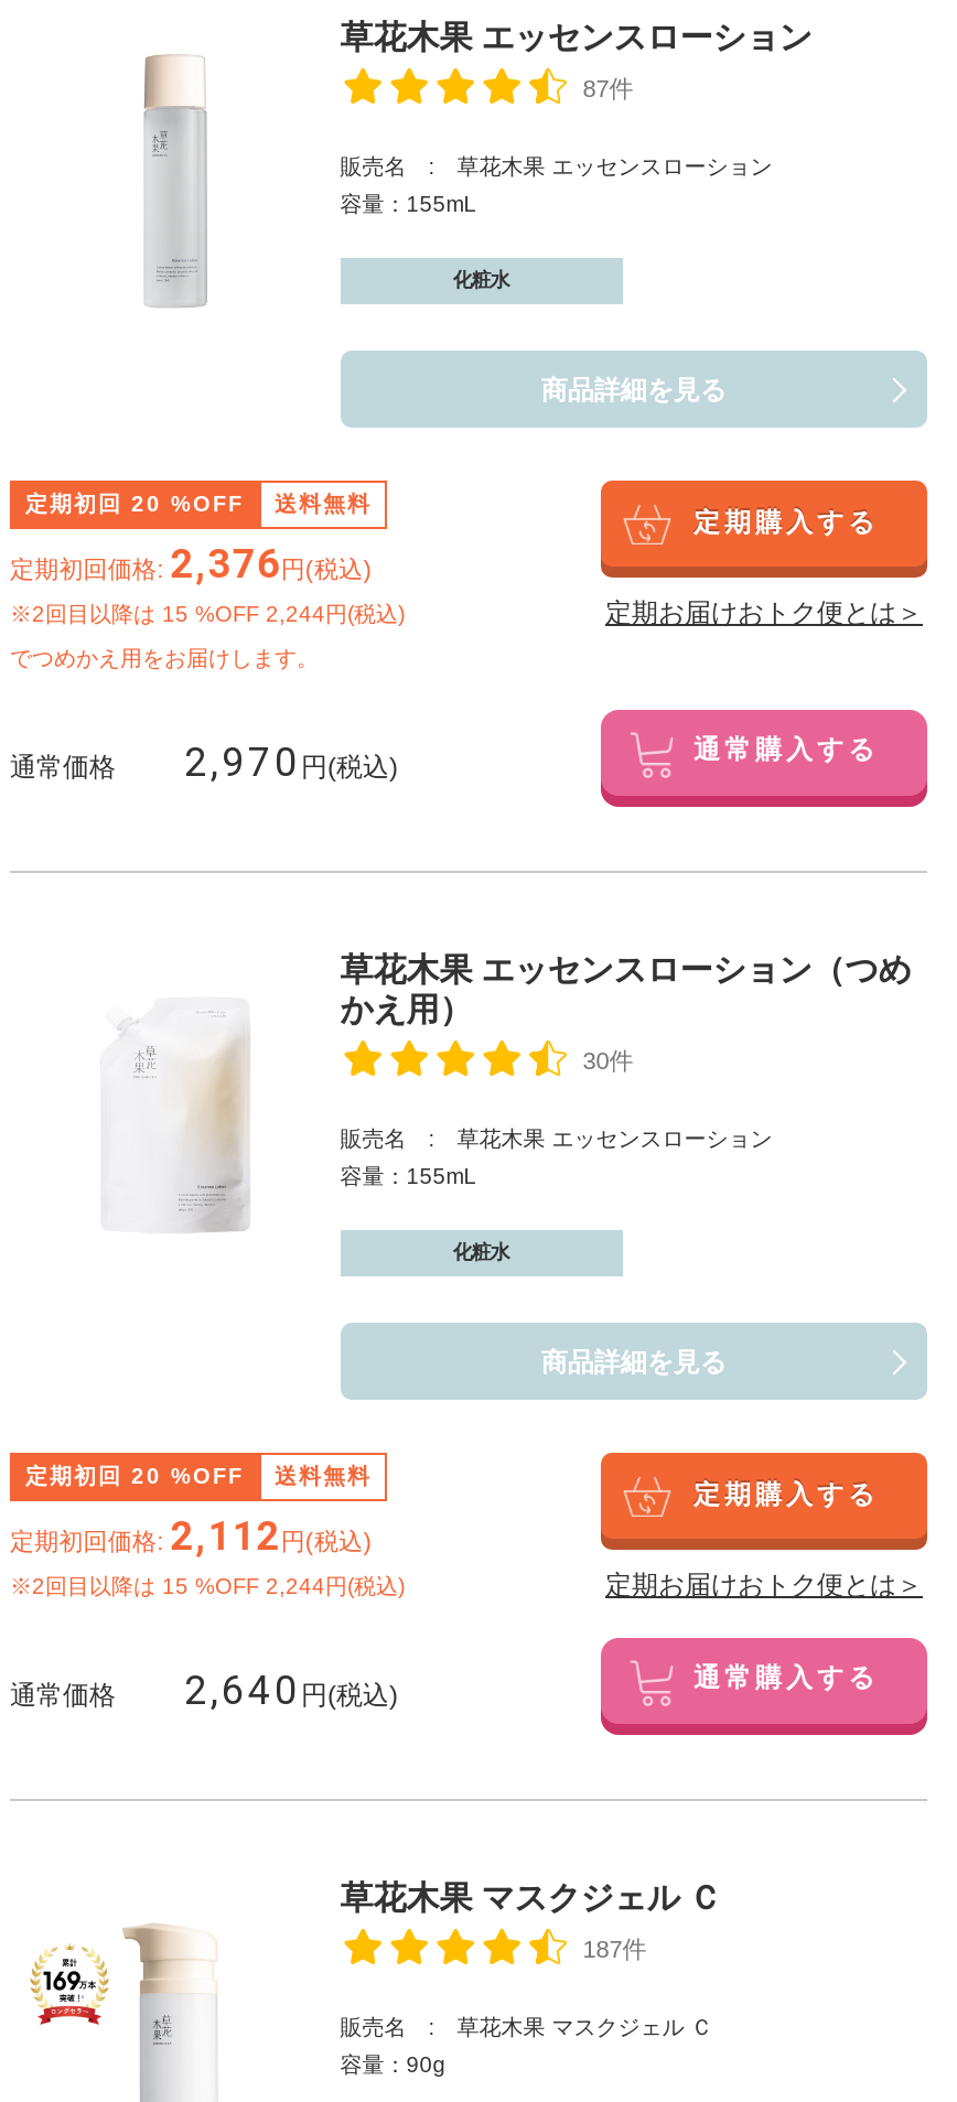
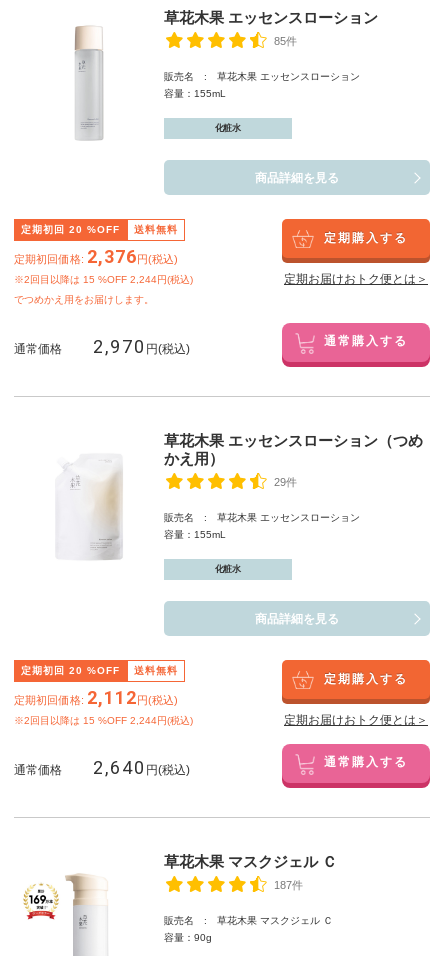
- 87件
+ 85件

- 30件
+ 29件
